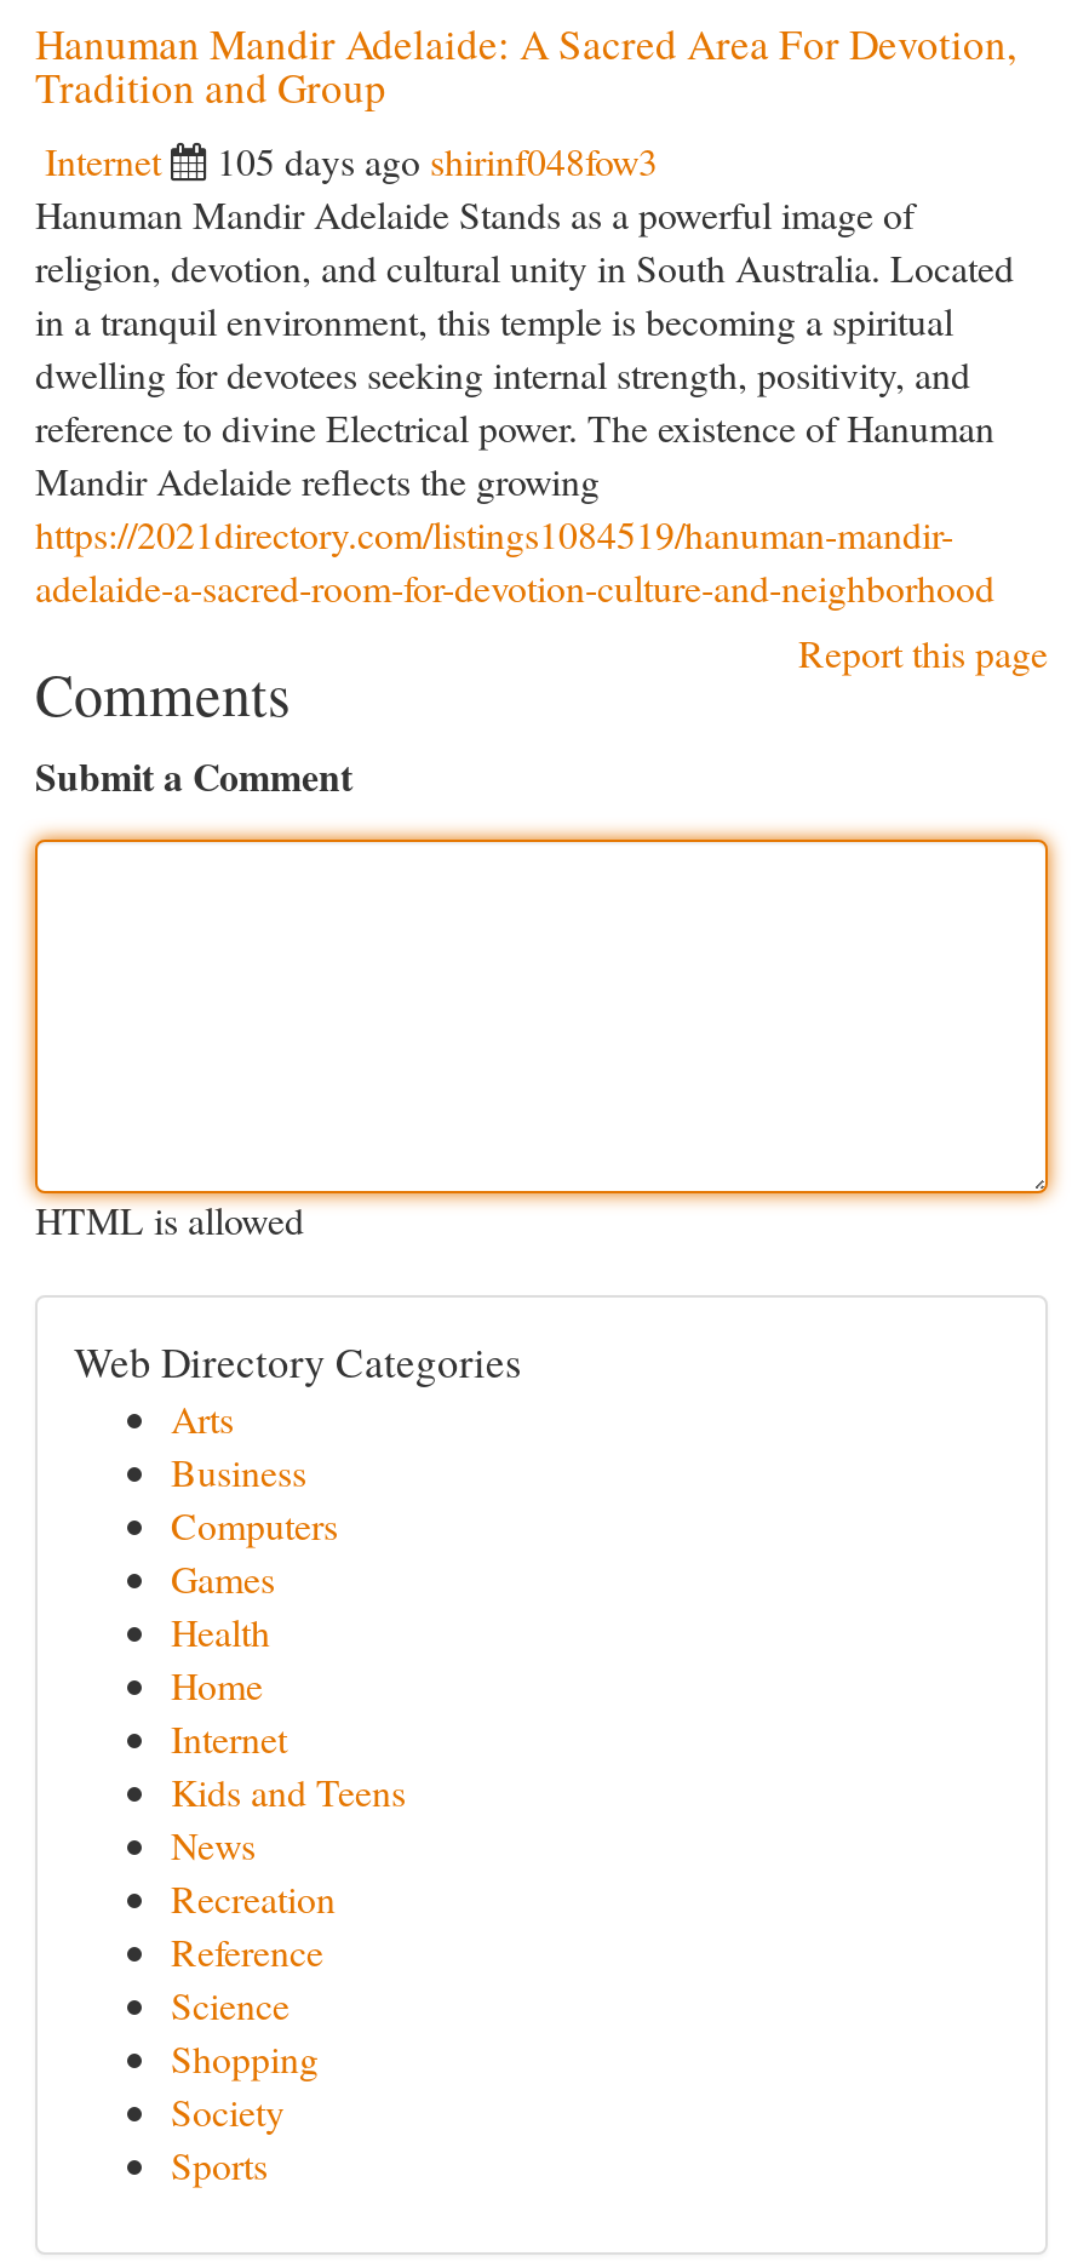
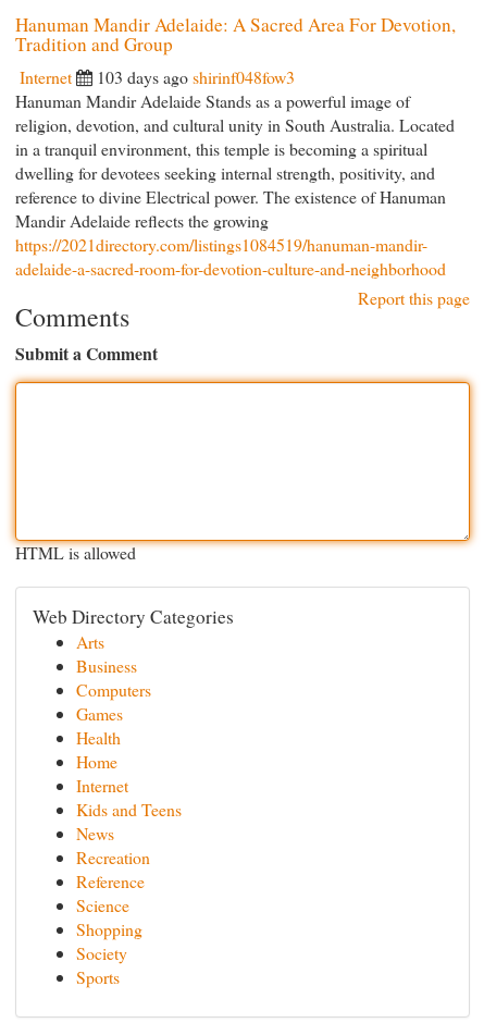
- 105 days ago shirinf048fow3
+ 103 days ago shirinf048fow3
